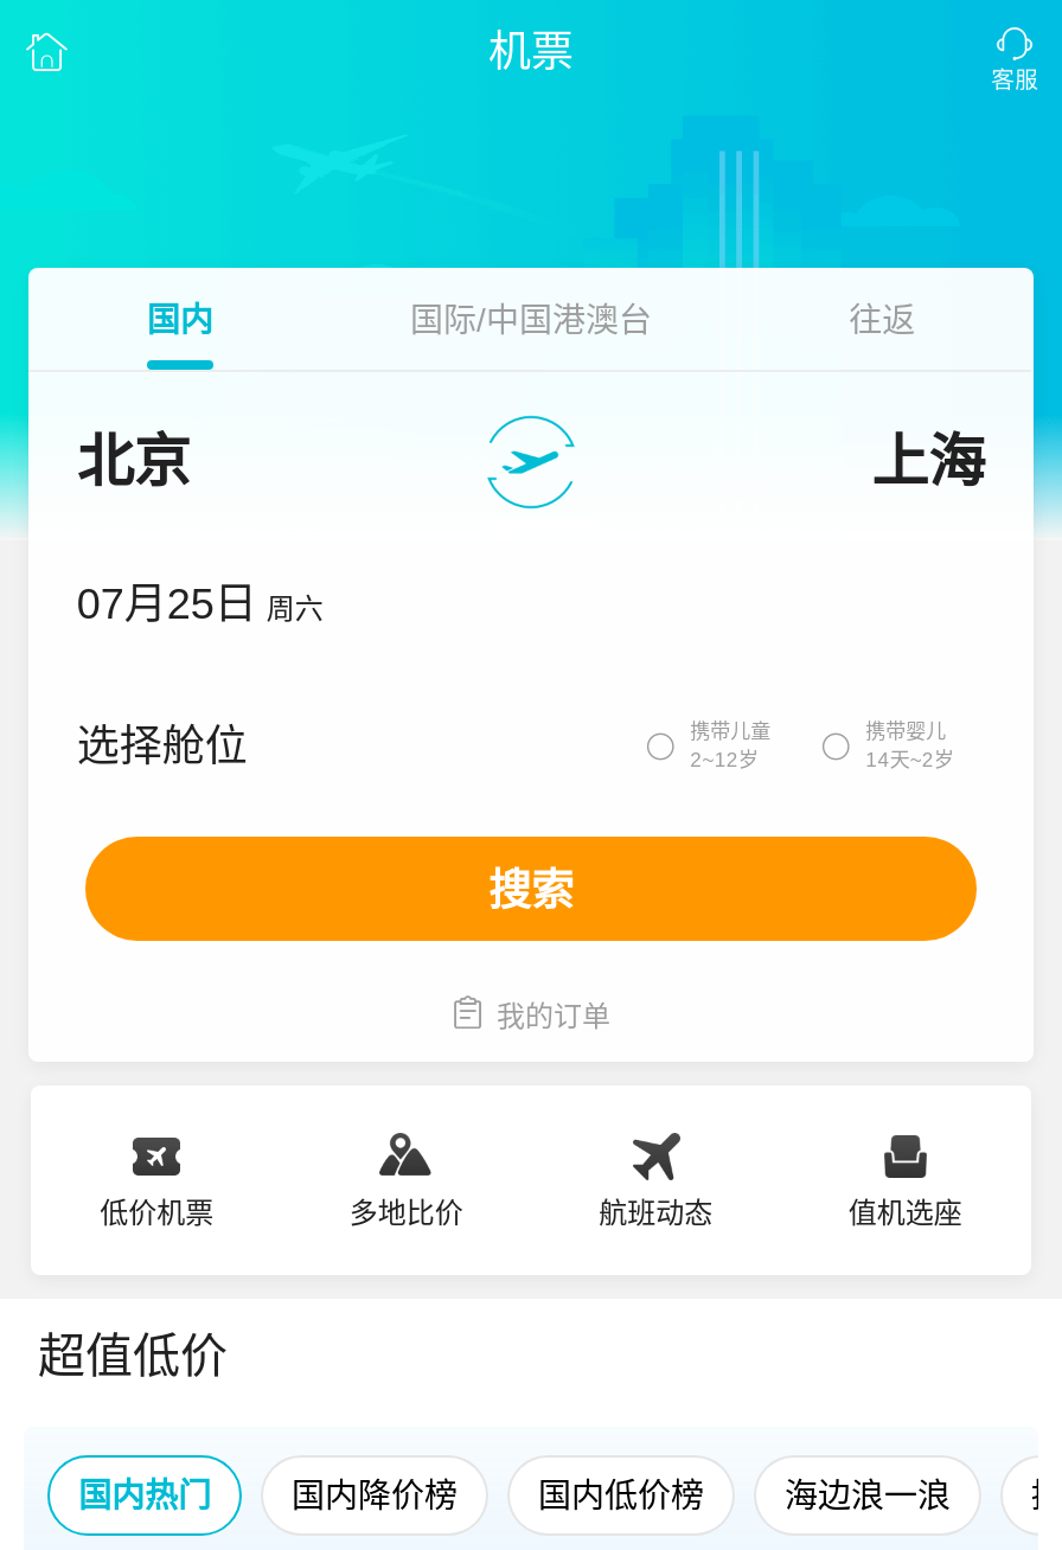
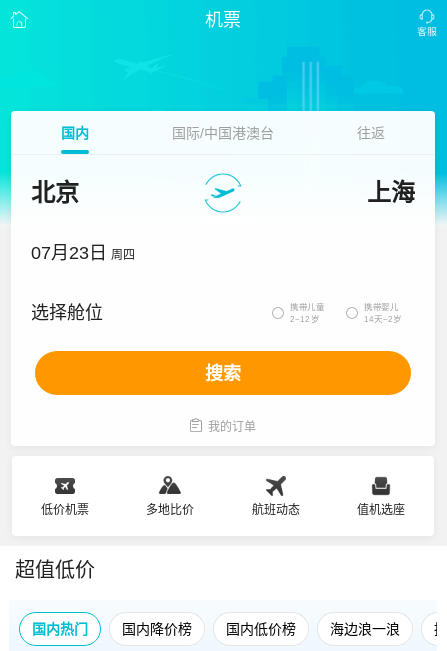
- 07月25日 周六
+ 07月23日 周四
